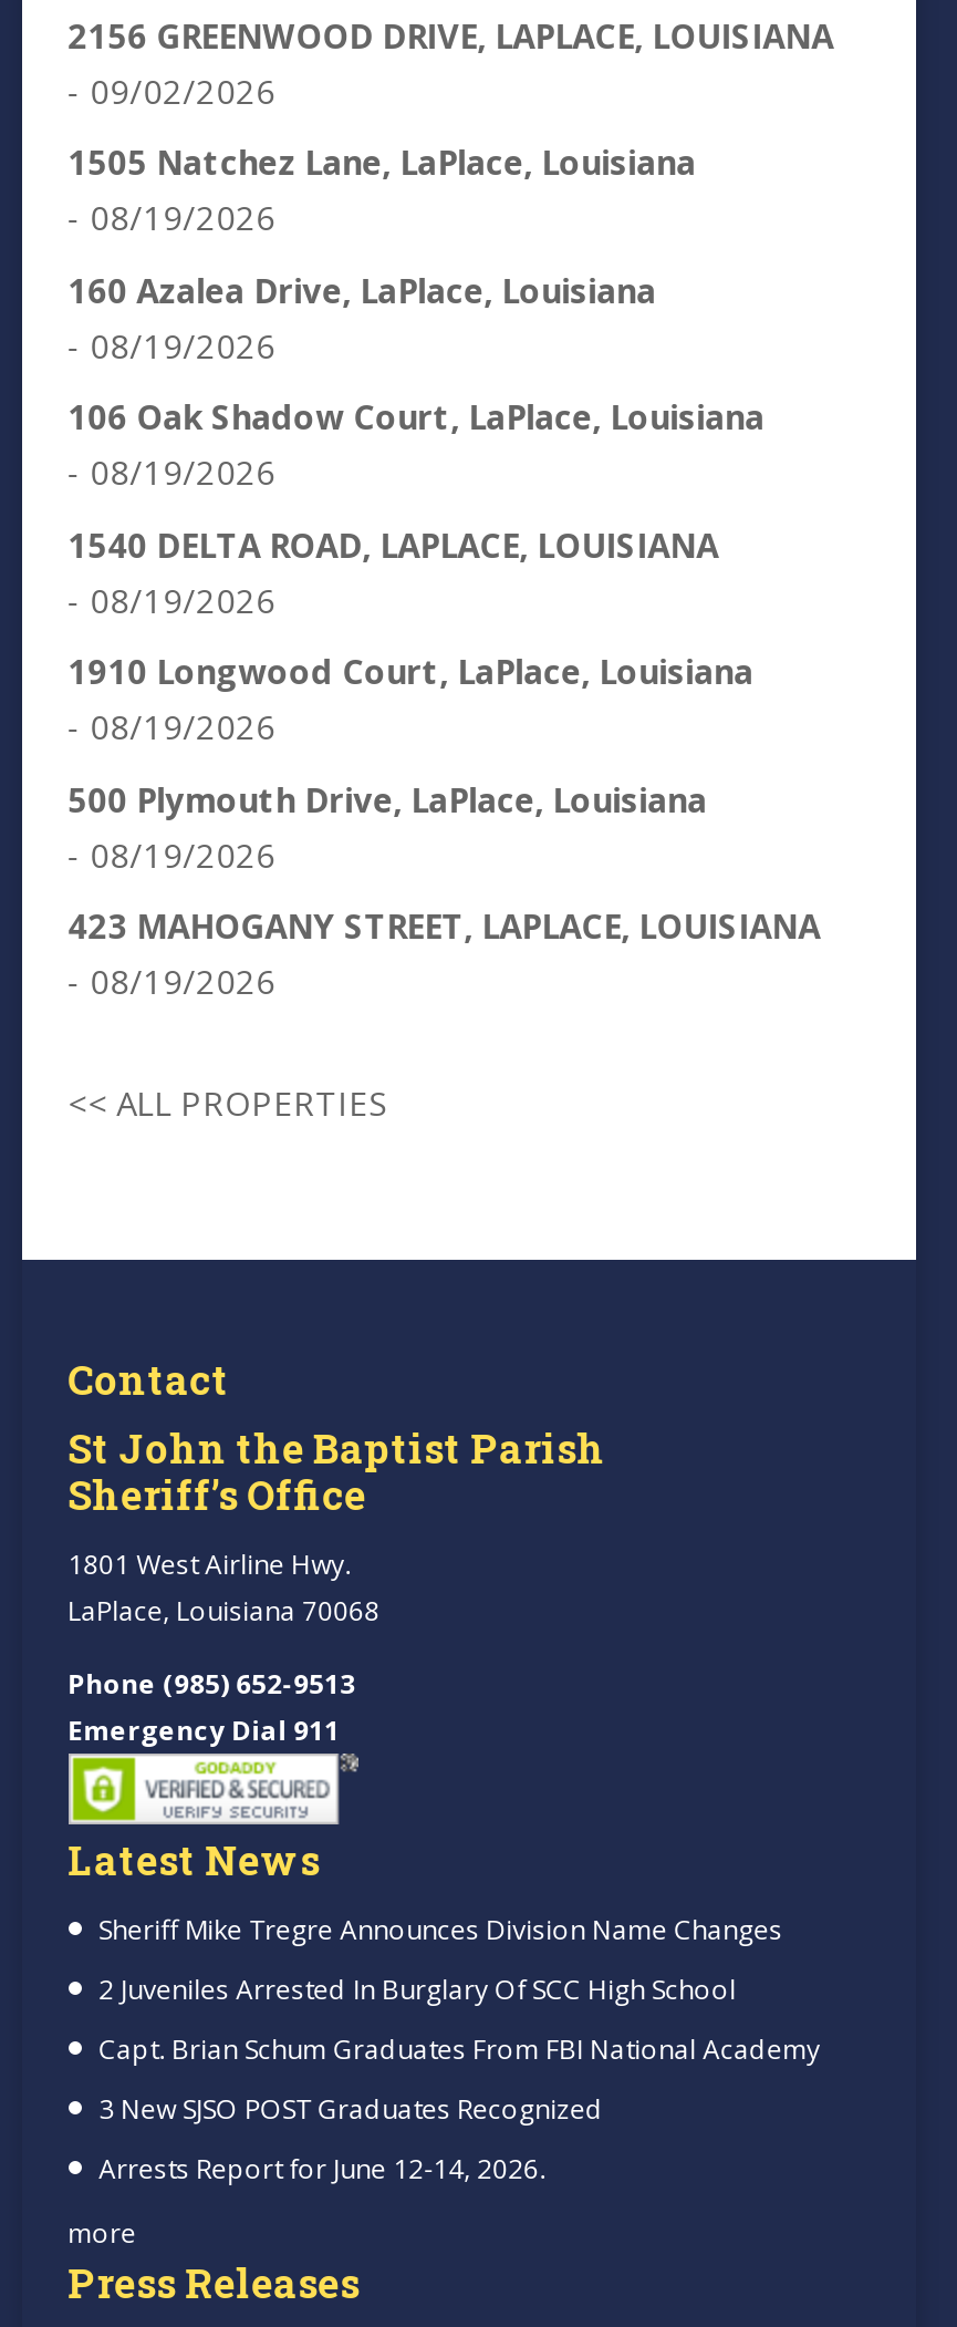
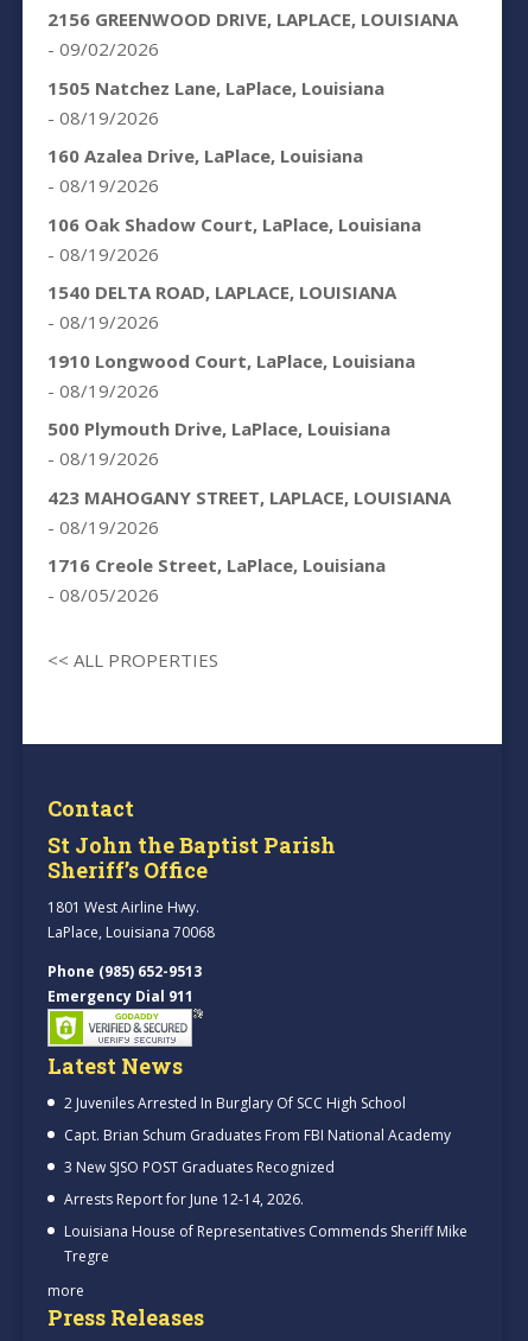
+ 1716 Creole Street, LaPlace, Louisiana
+ - 08/05/2026

- Sheriff Mike Tregre Announces Division Name Changes

+ Louisiana House of Representatives Commends Sheriff Mike
+ Tregre
